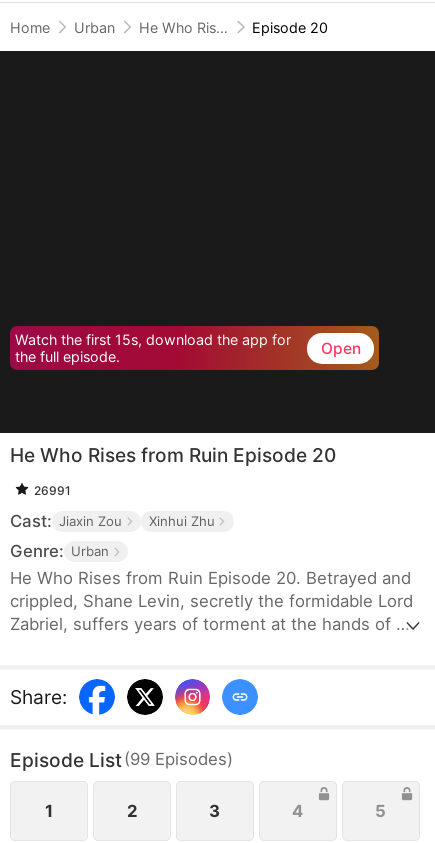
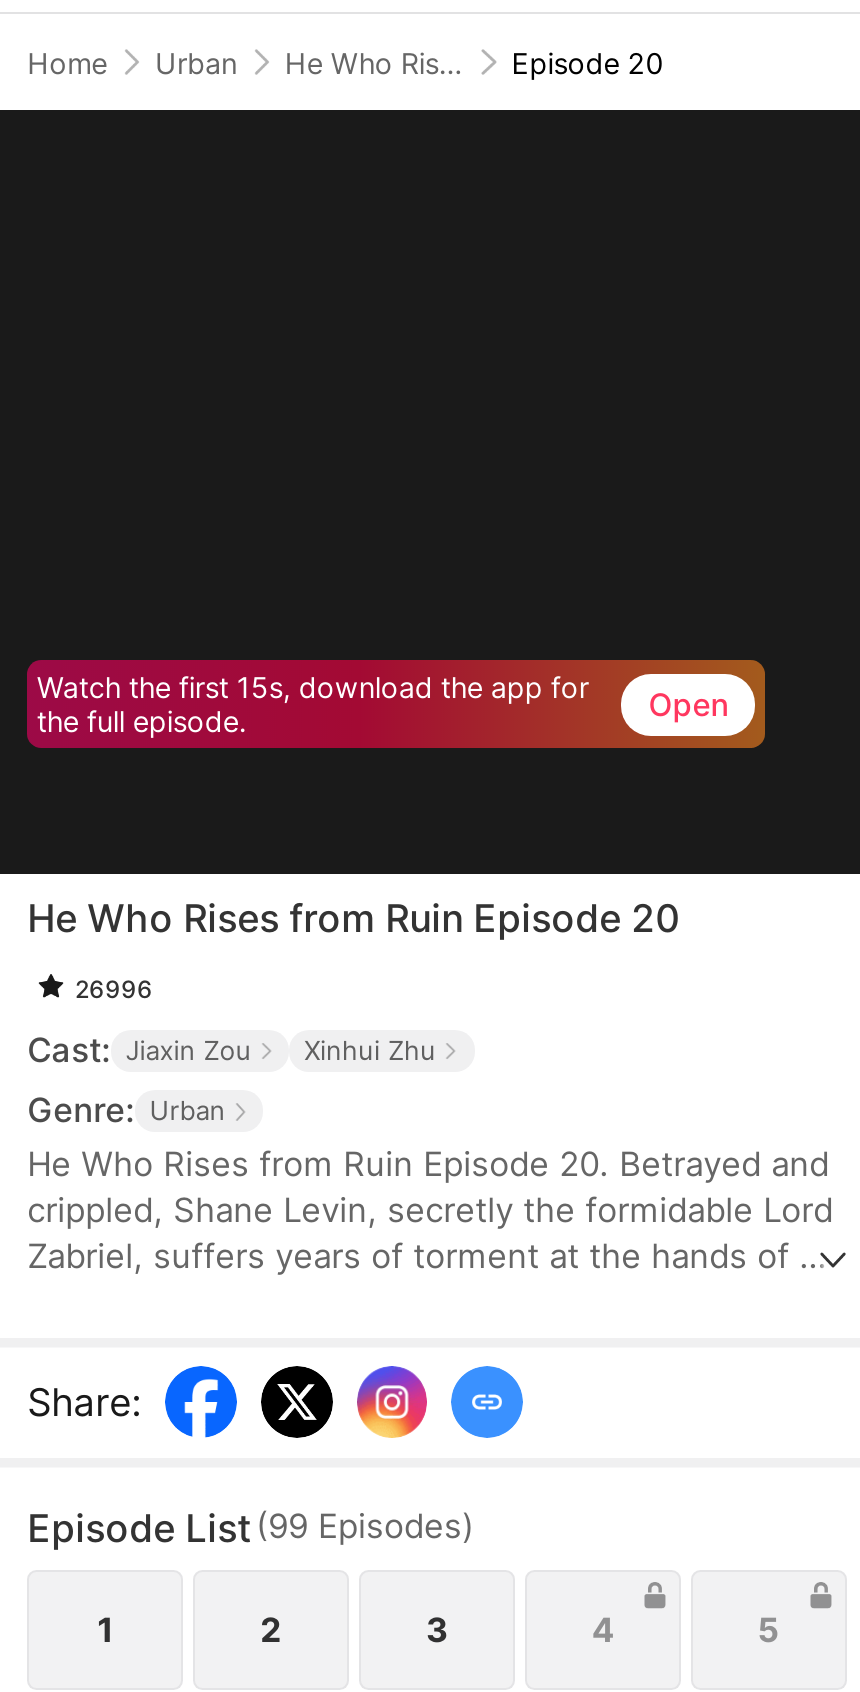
- 26991
+ 26996
